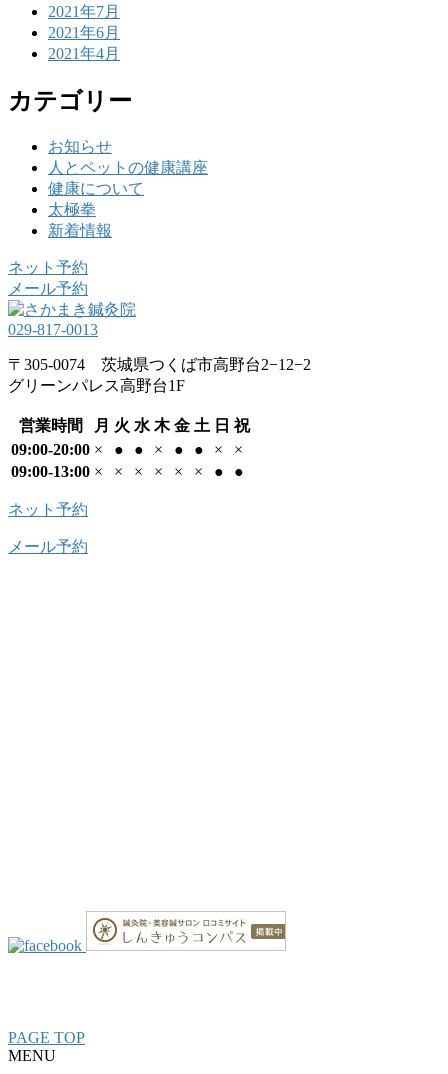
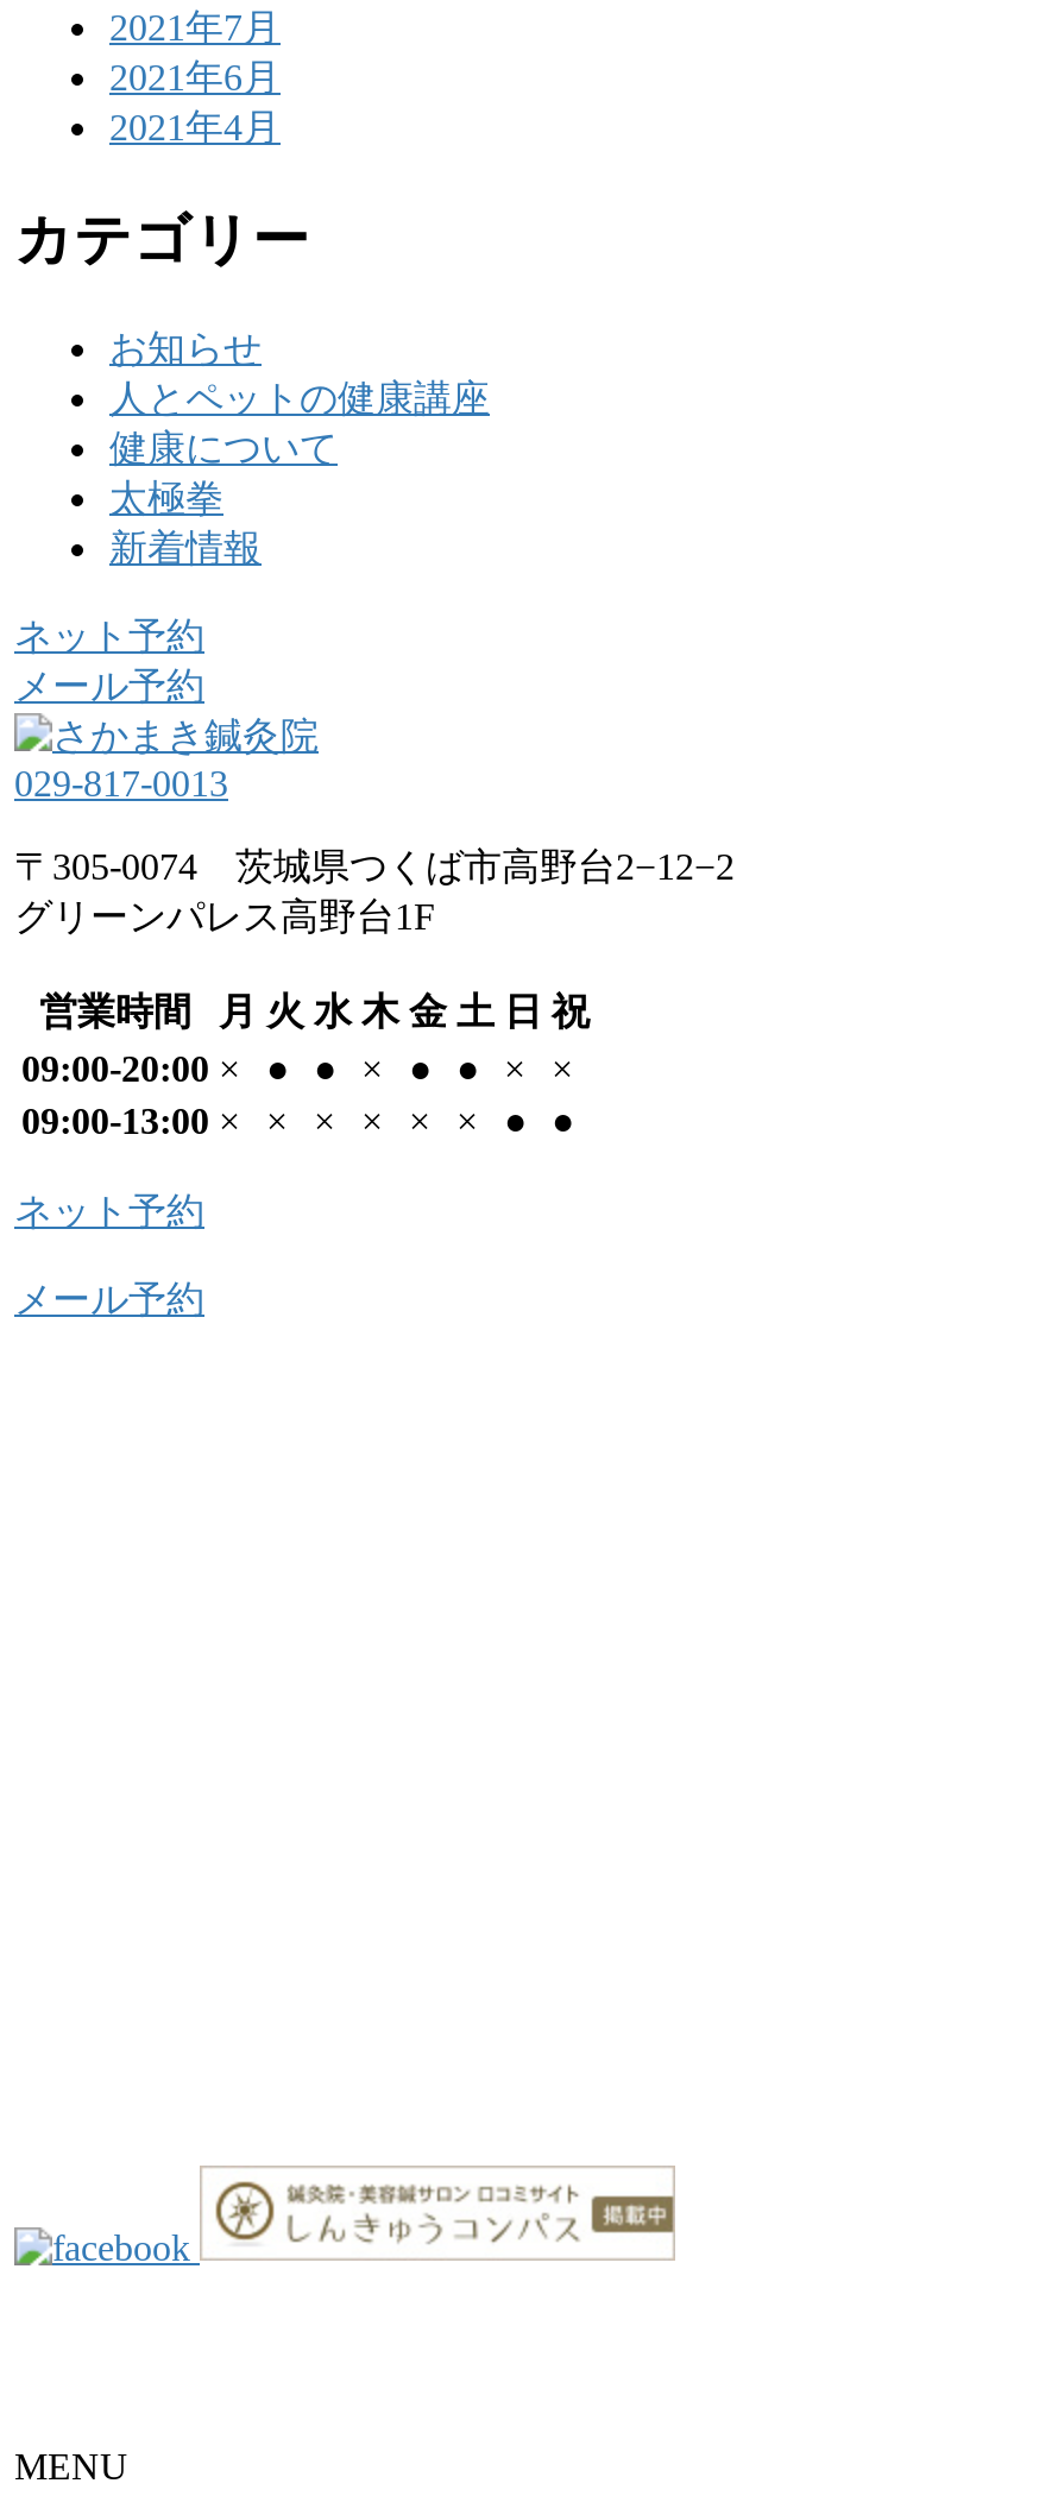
- PAGE TOP
